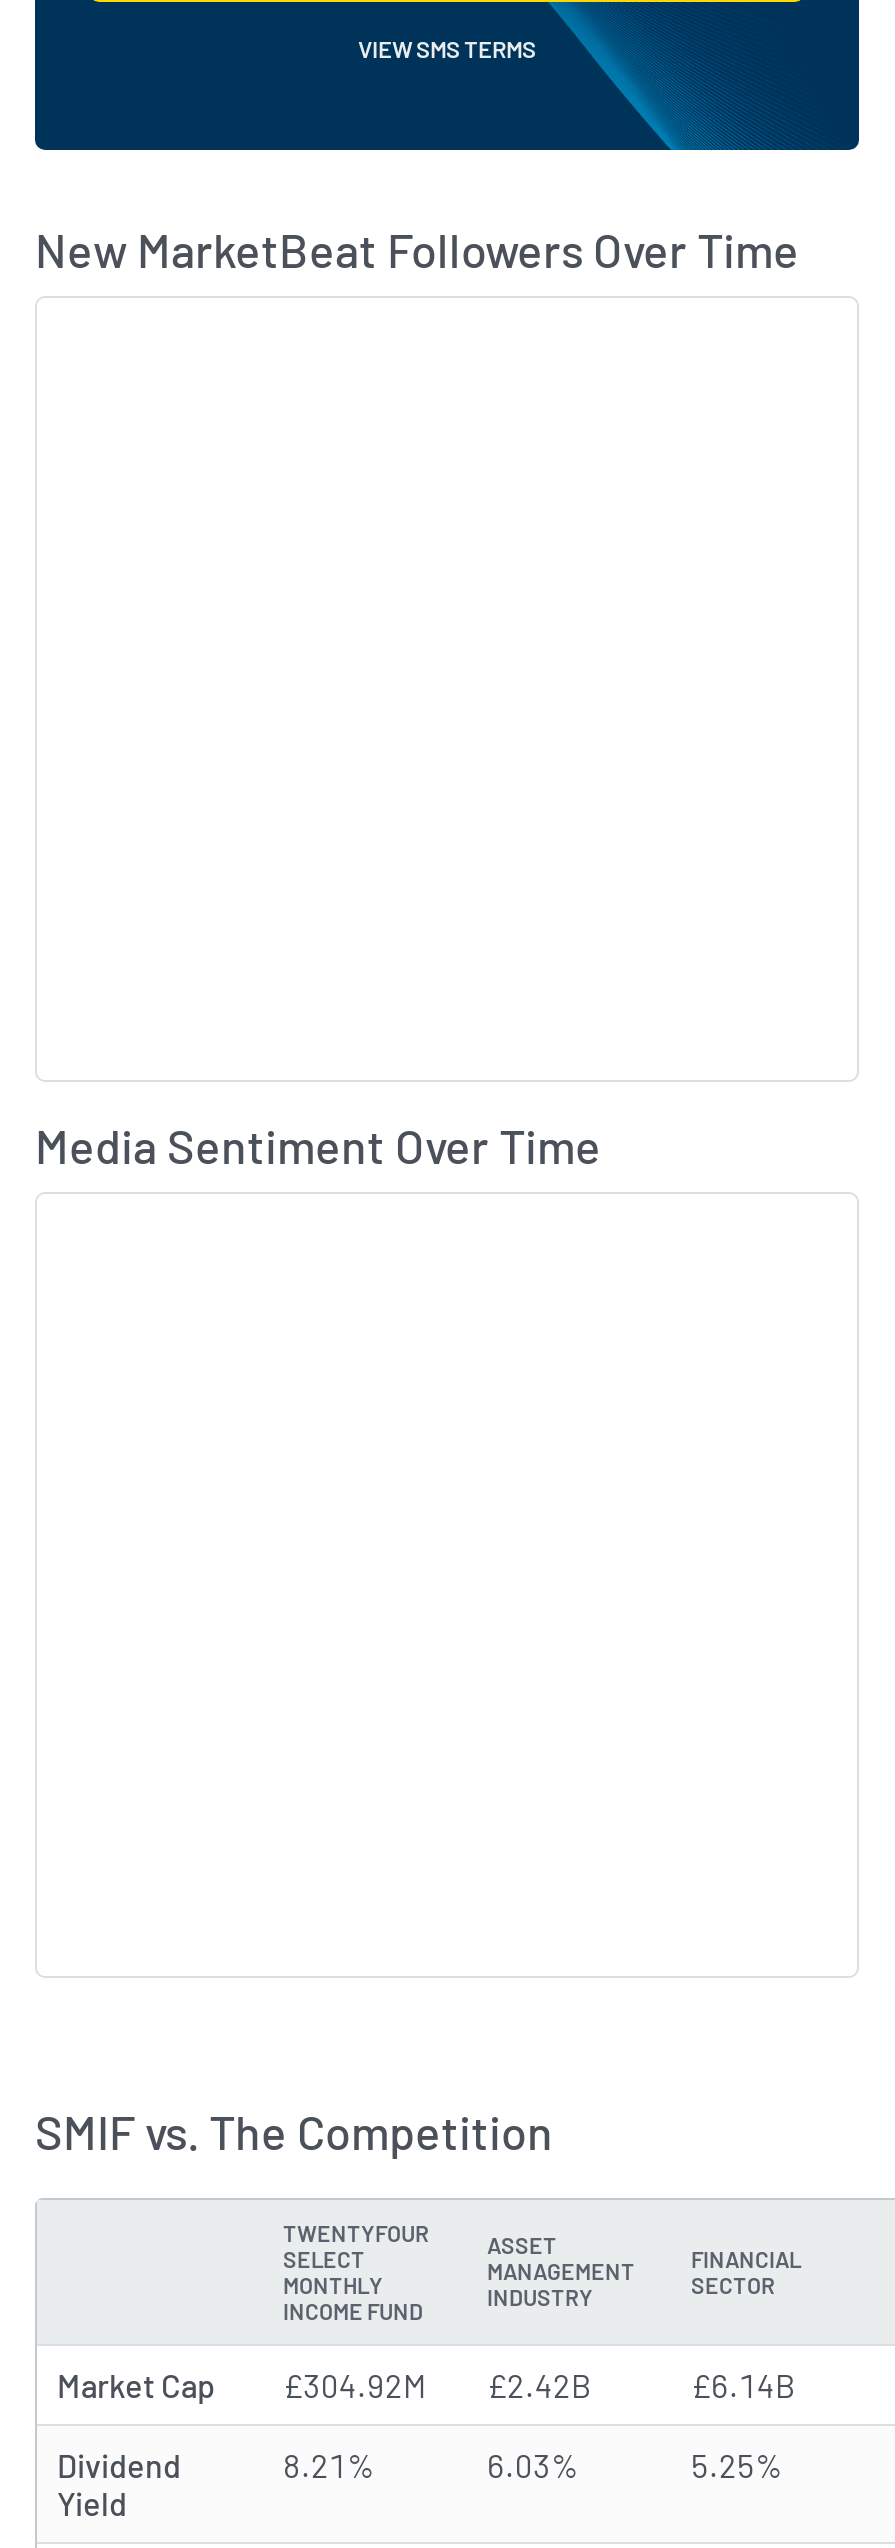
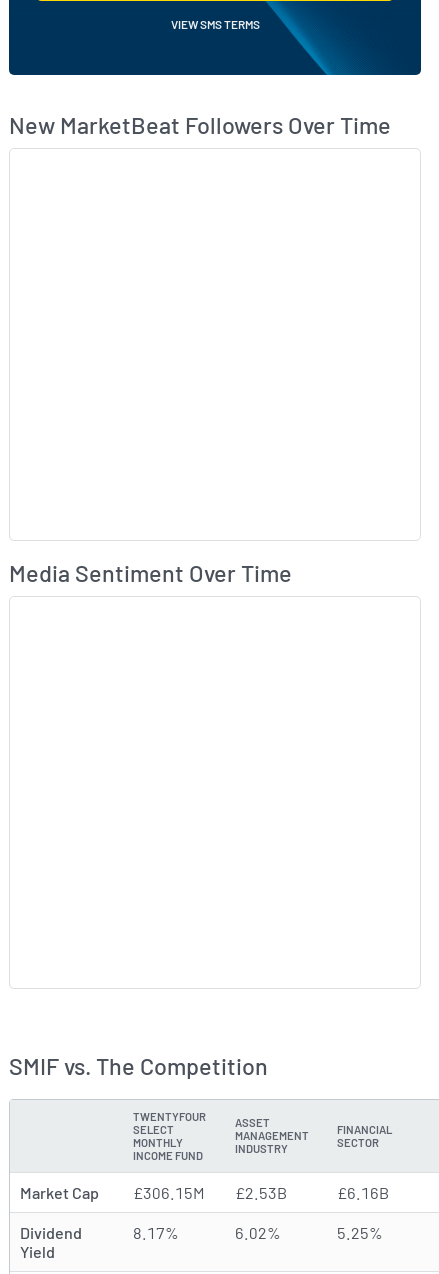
- £304.92M
- £2.42B
- £6.14B
+ £306.15M
+ £2.53B
+ £6.16B

- 8.21%
+ 8.17%

- 6.03%
+ 6.02%
